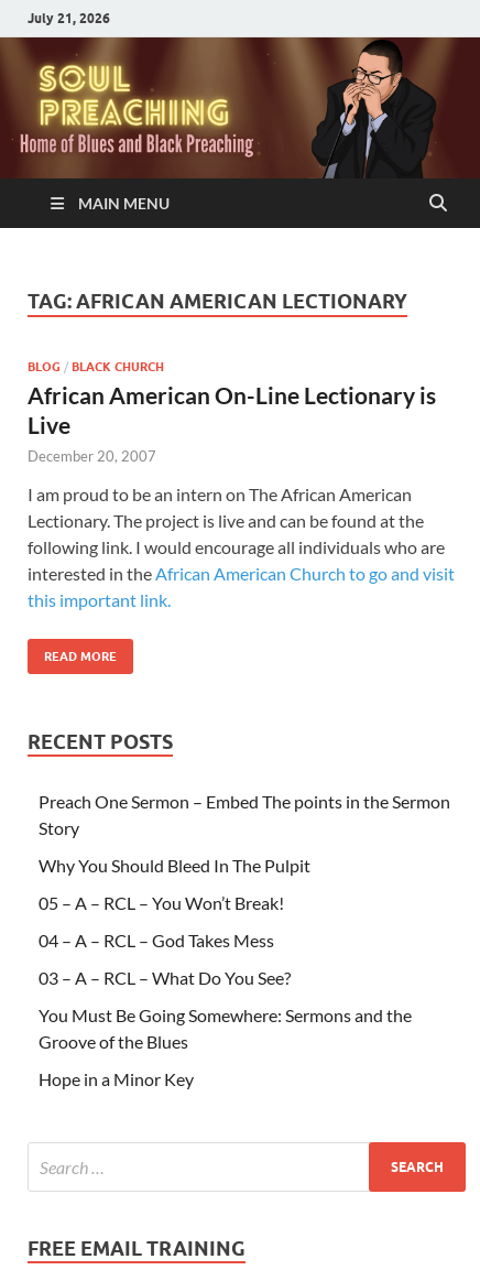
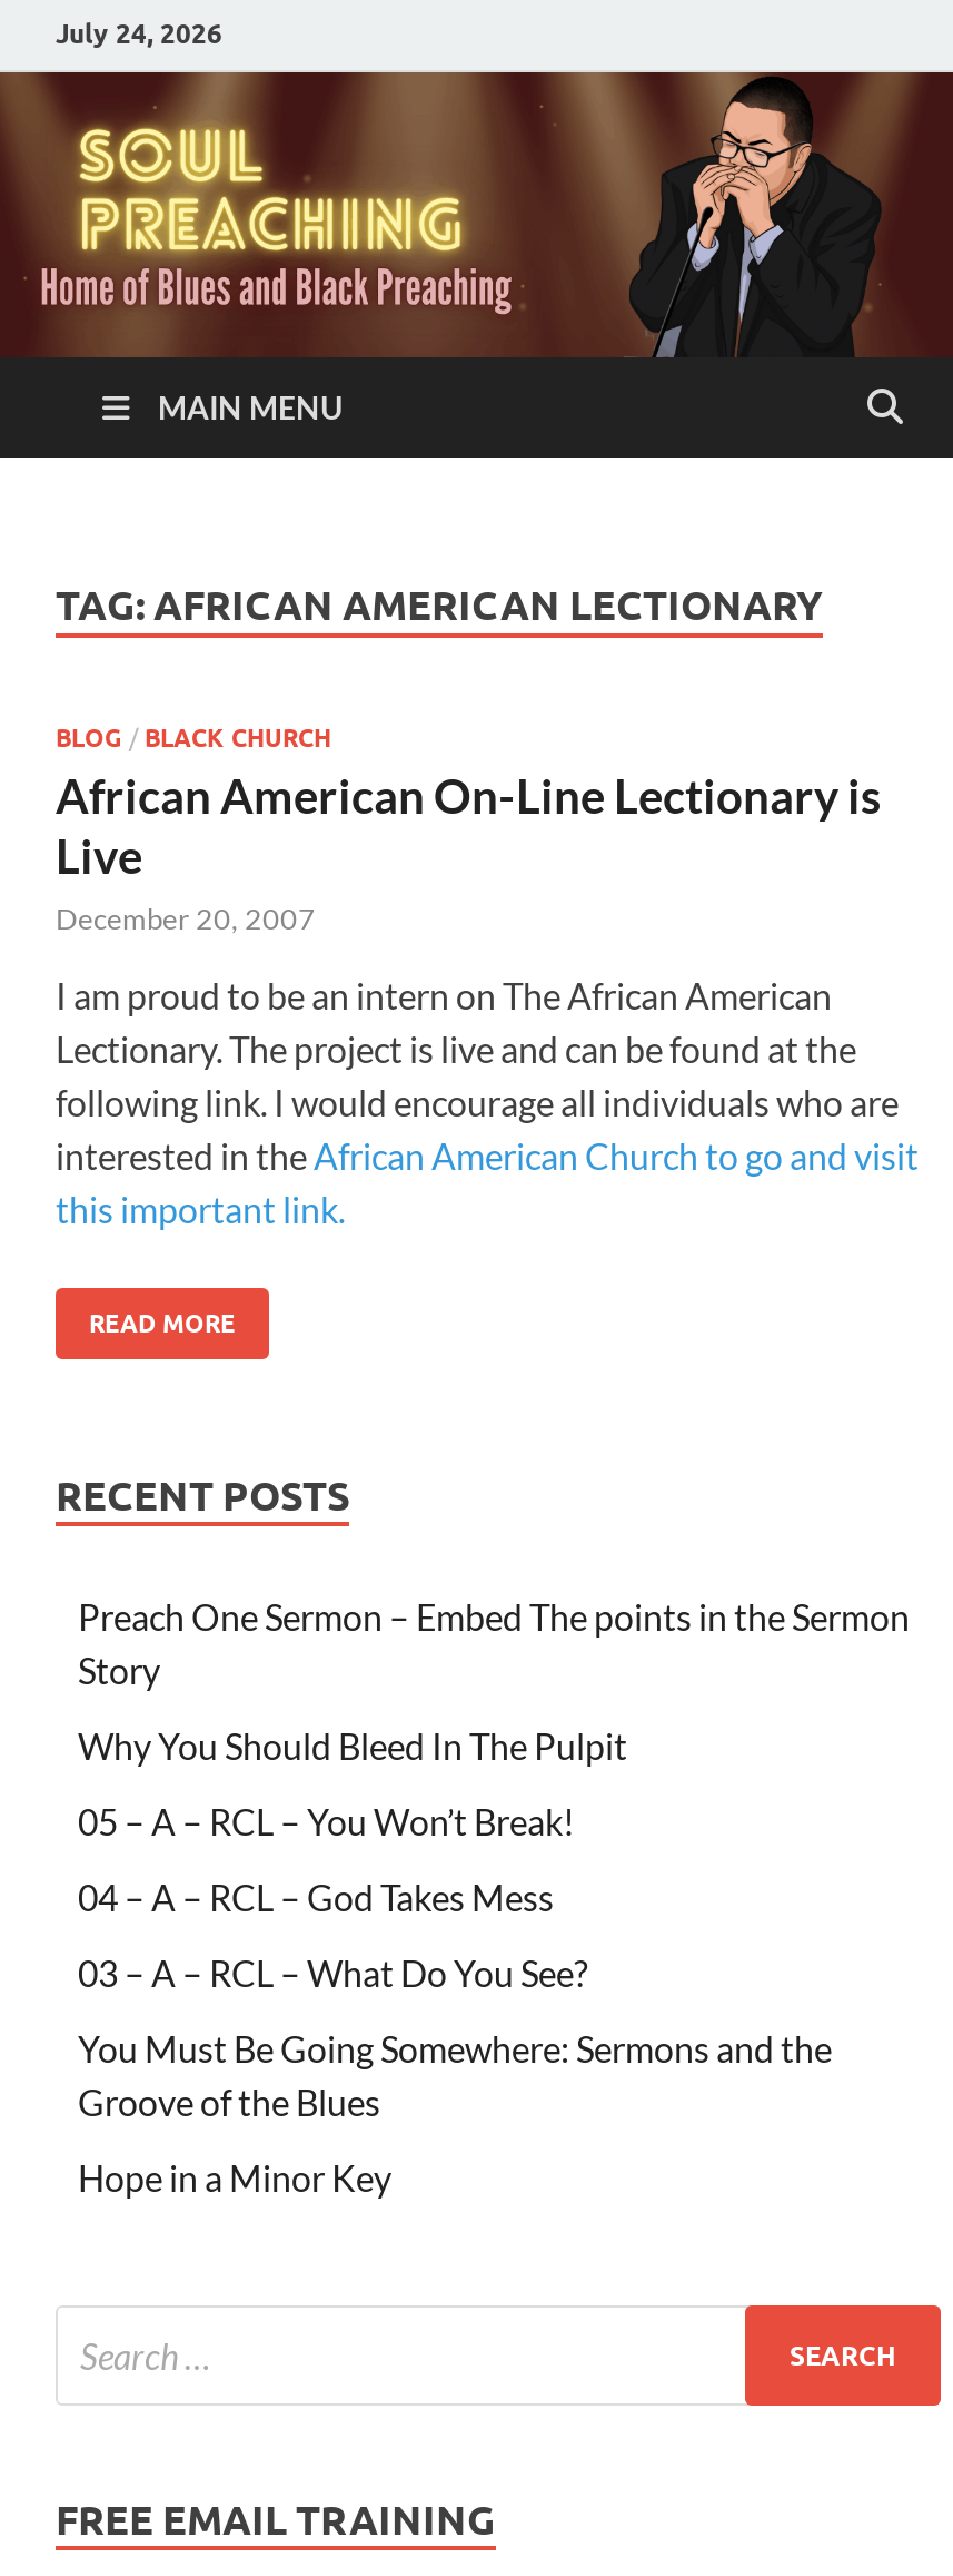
- July 21, 2026
+ July 24, 2026
